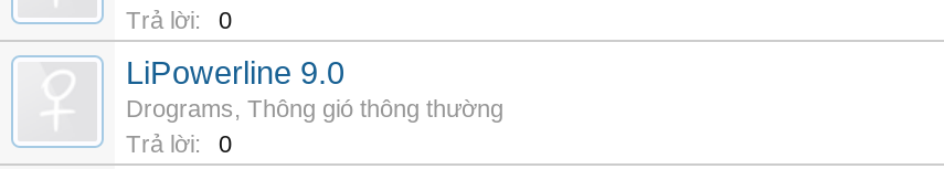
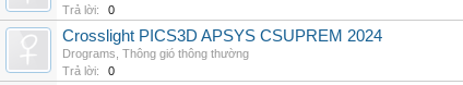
- LiPowerline 9.0
+ Crosslight PICS3D APSYS CSUPREM 2024
